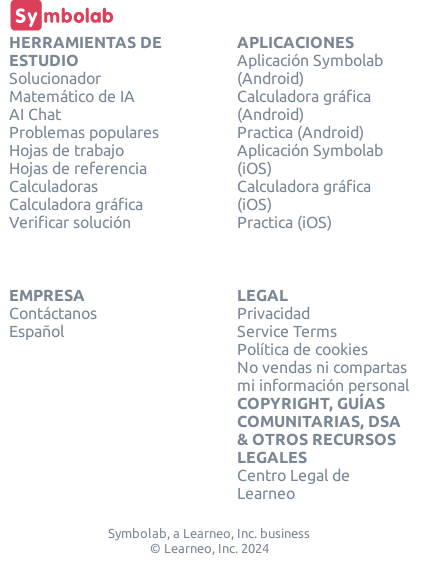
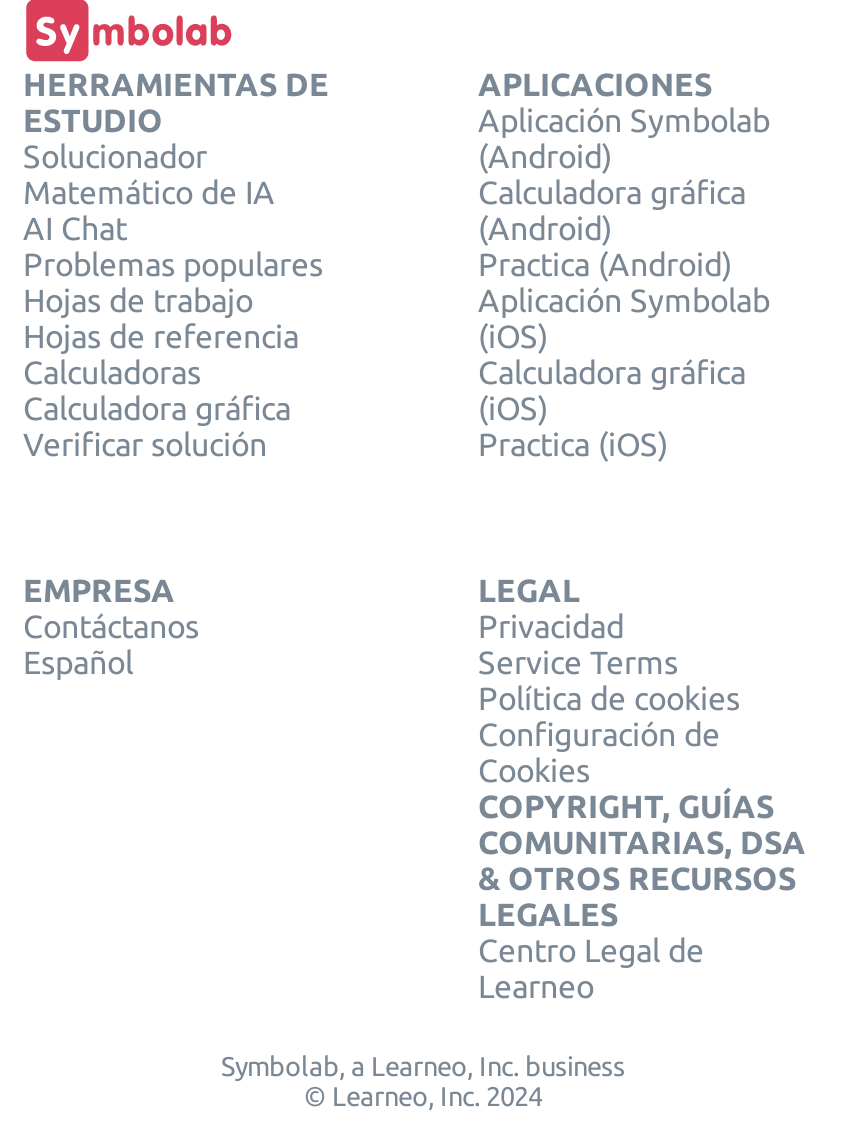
- No vendas ni compartas
- mi información personal
+ Configuración de
+ Cookies
